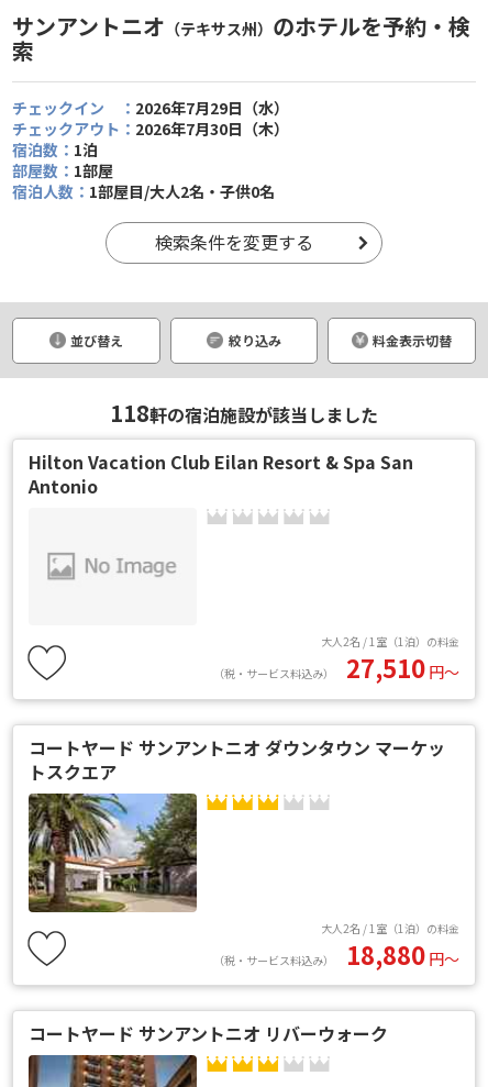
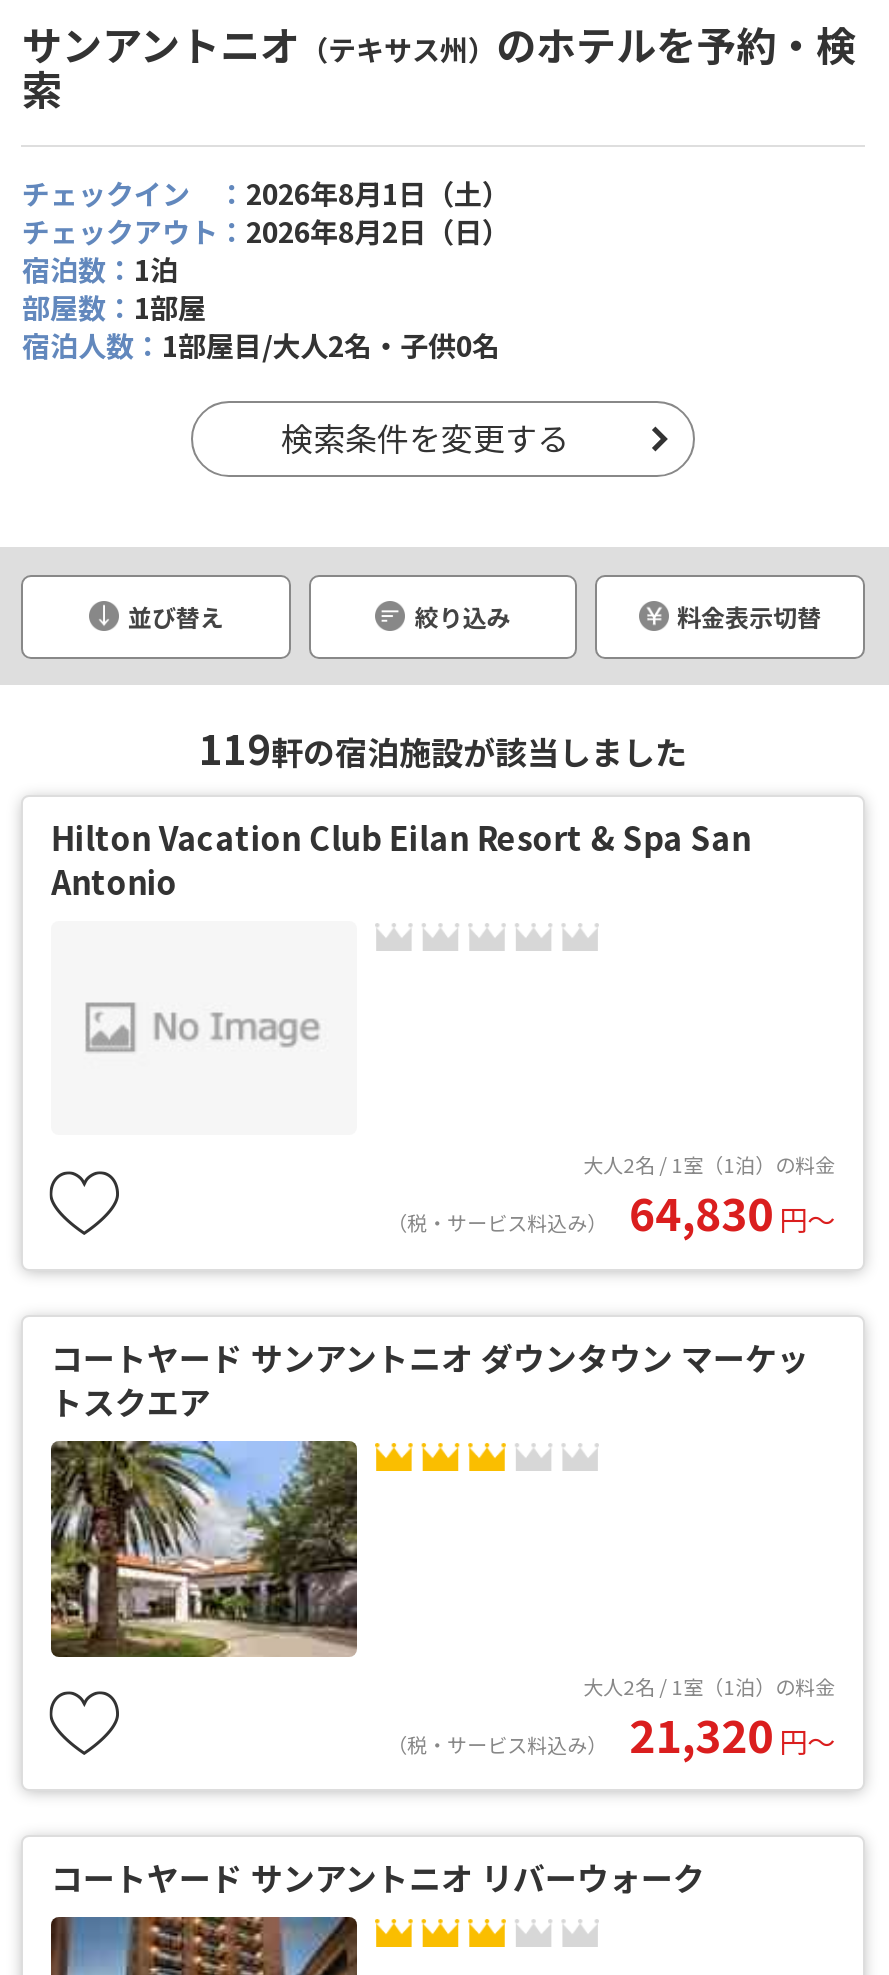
- チェックイン ：2026年7月29日（水）
+ チェックイン ：2026年8月1日（土）

- チェックアウト：2026年7月30日（木）
+ チェックアウト：2026年8月2日（日）

- 118軒の宿泊施設が該当しました
+ 119軒の宿泊施設が該当しました

- （税・サービス料込み） 27,510 円〜
+ （税・サービス料込み） 64,830 円〜

- （税・サービス料込み） 18,880 円〜
+ （税・サービス料込み） 21,320 円〜
